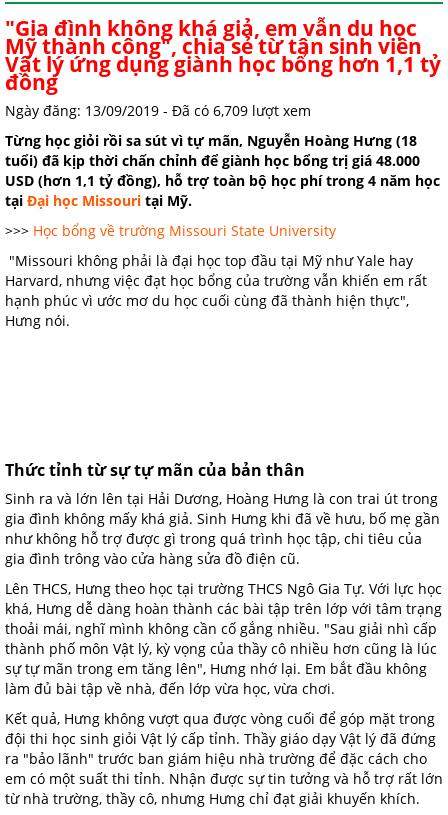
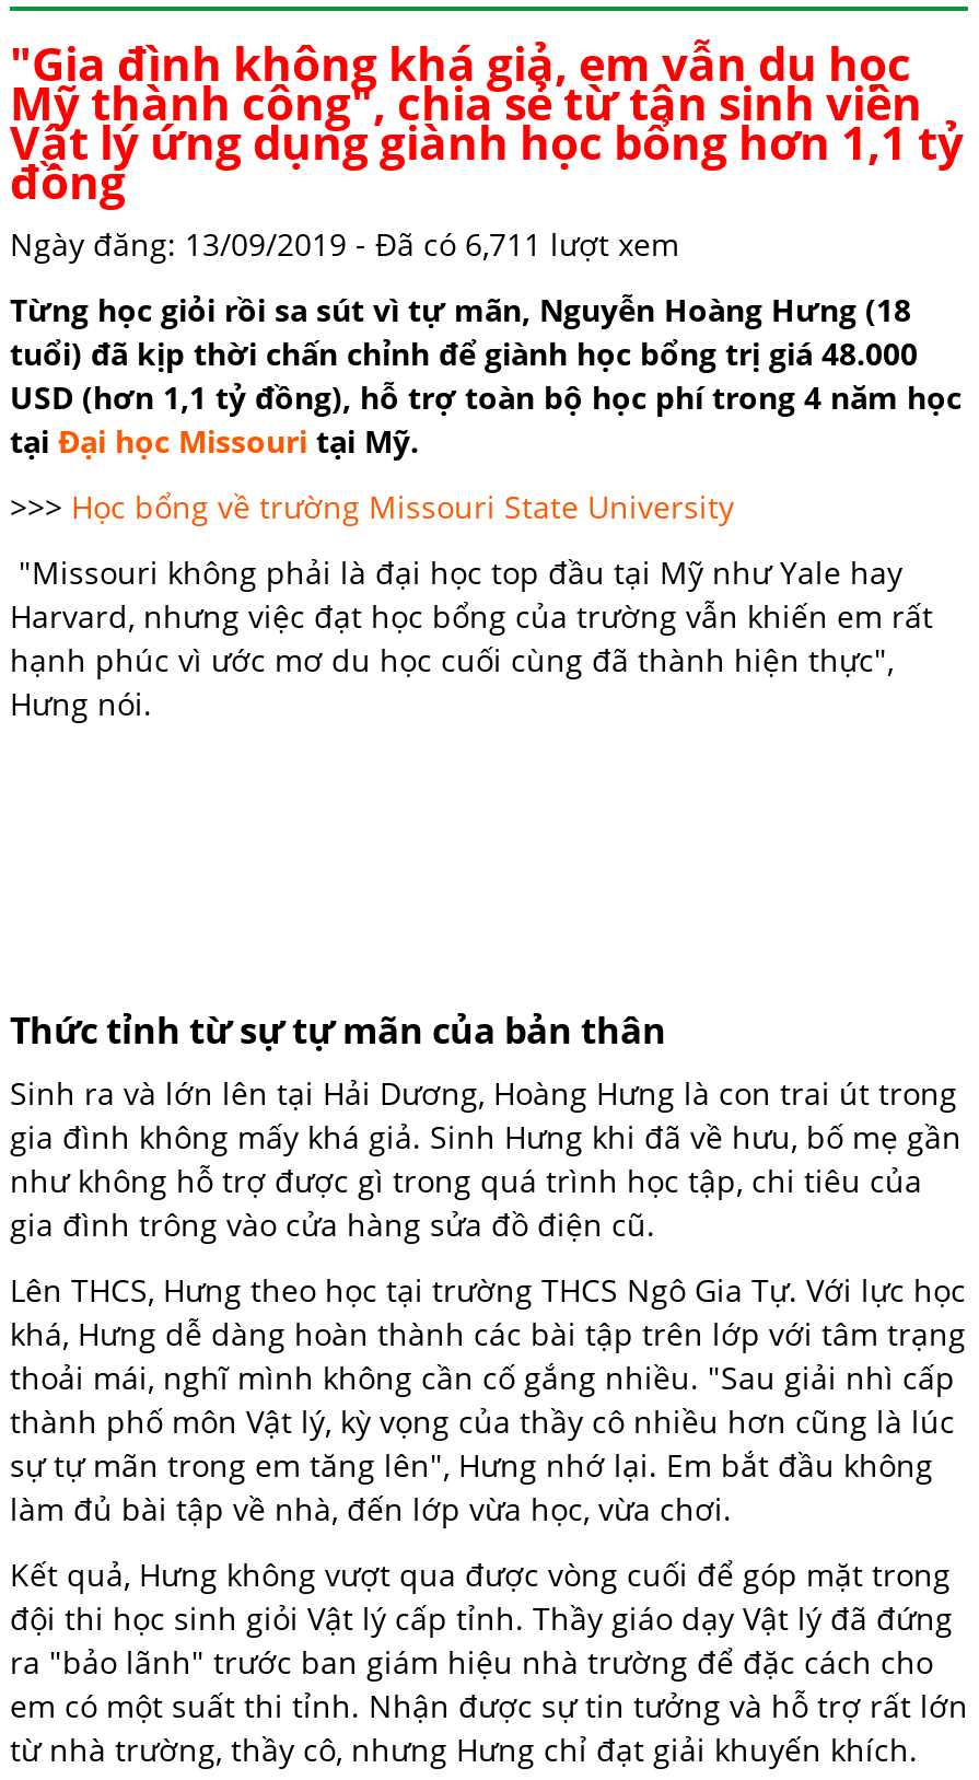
- Ngày đăng: 13/09/2019 - Đã có 6,709 lượt xem
+ Ngày đăng: 13/09/2019 - Đã có 6,711 lượt xem
